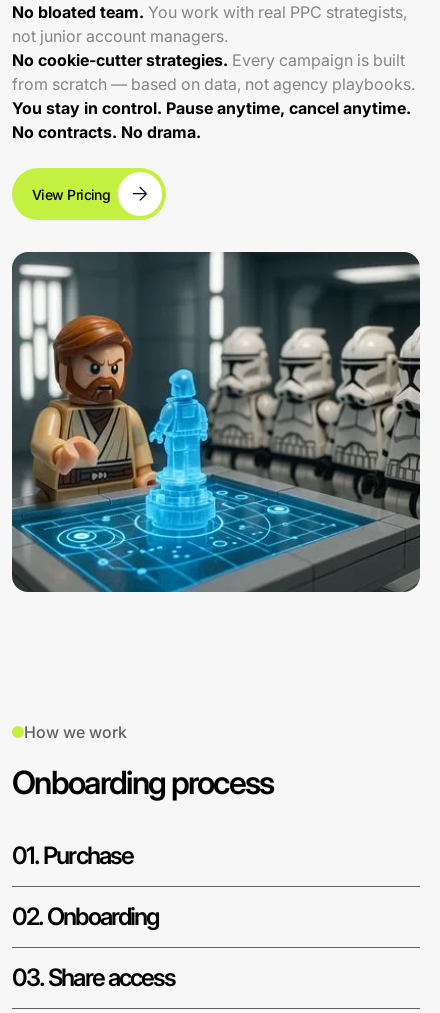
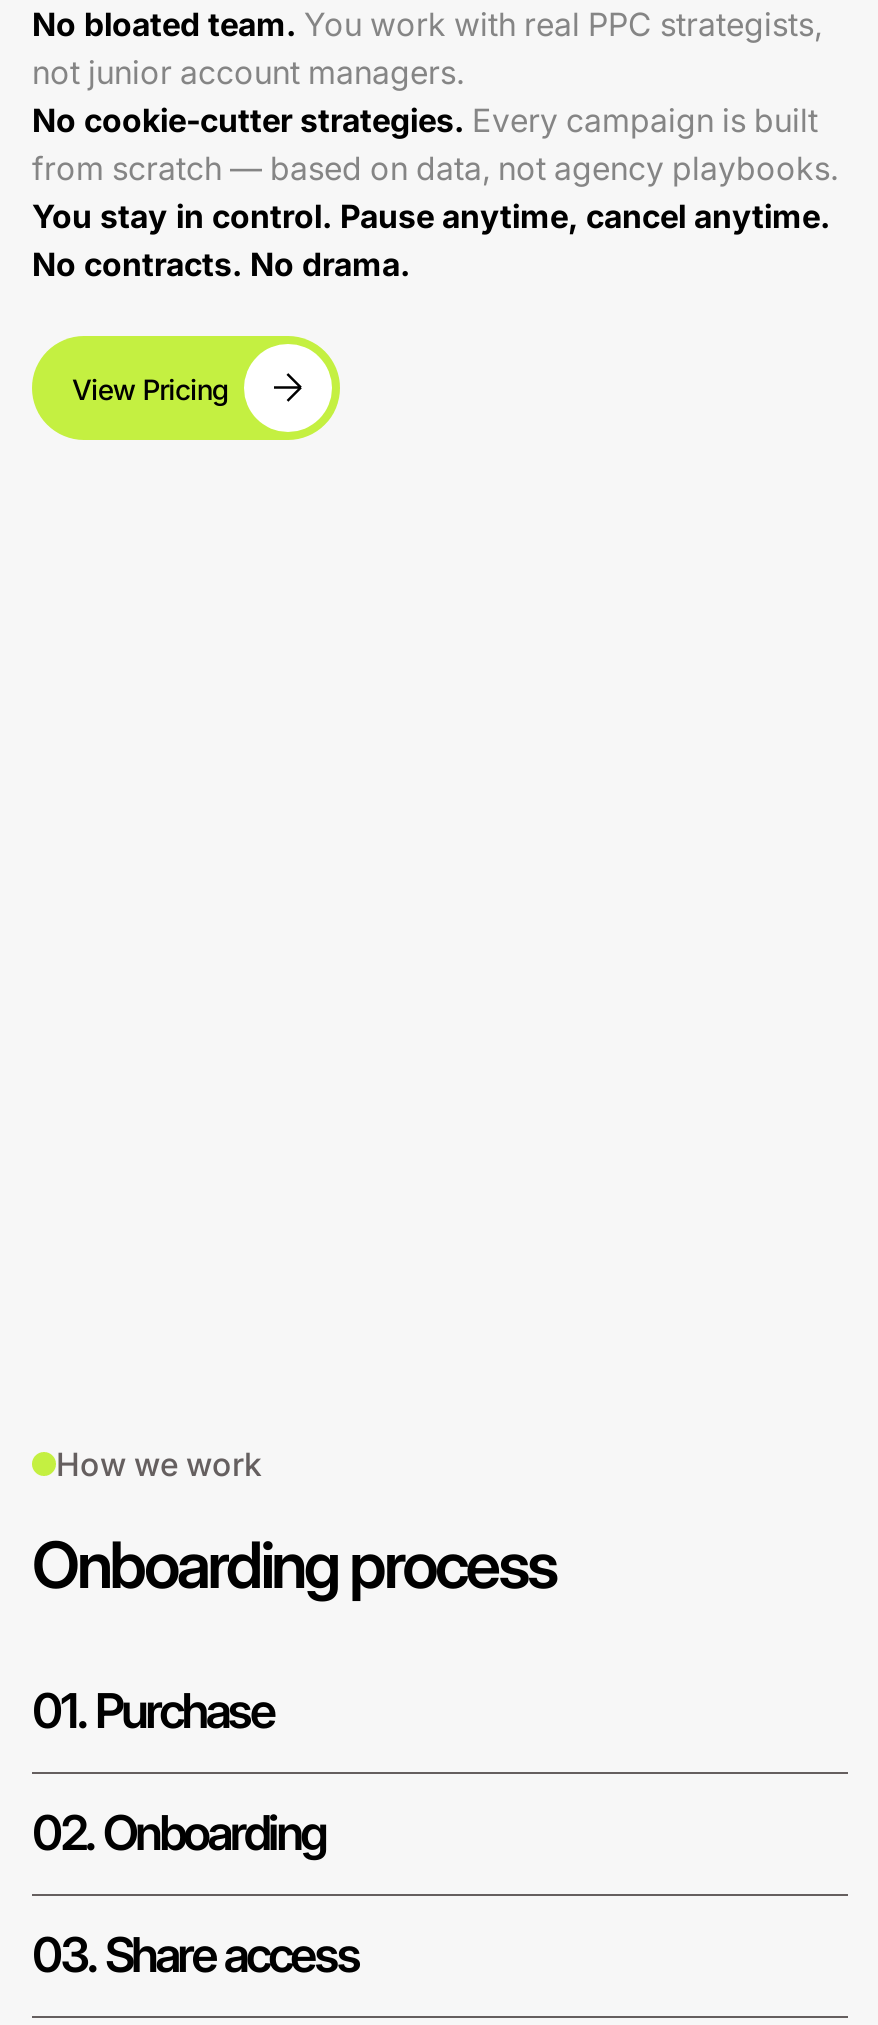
- [image]
